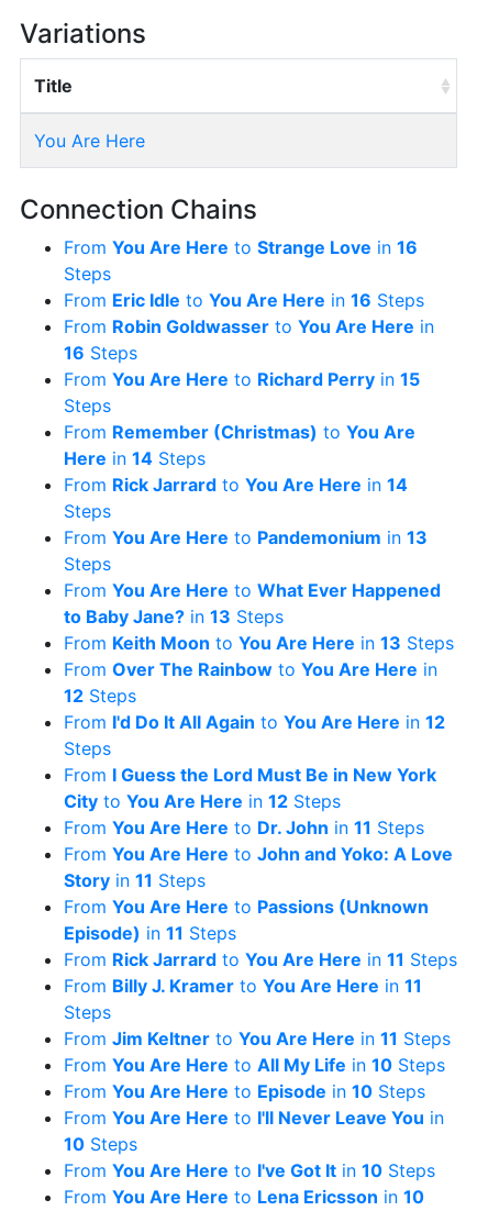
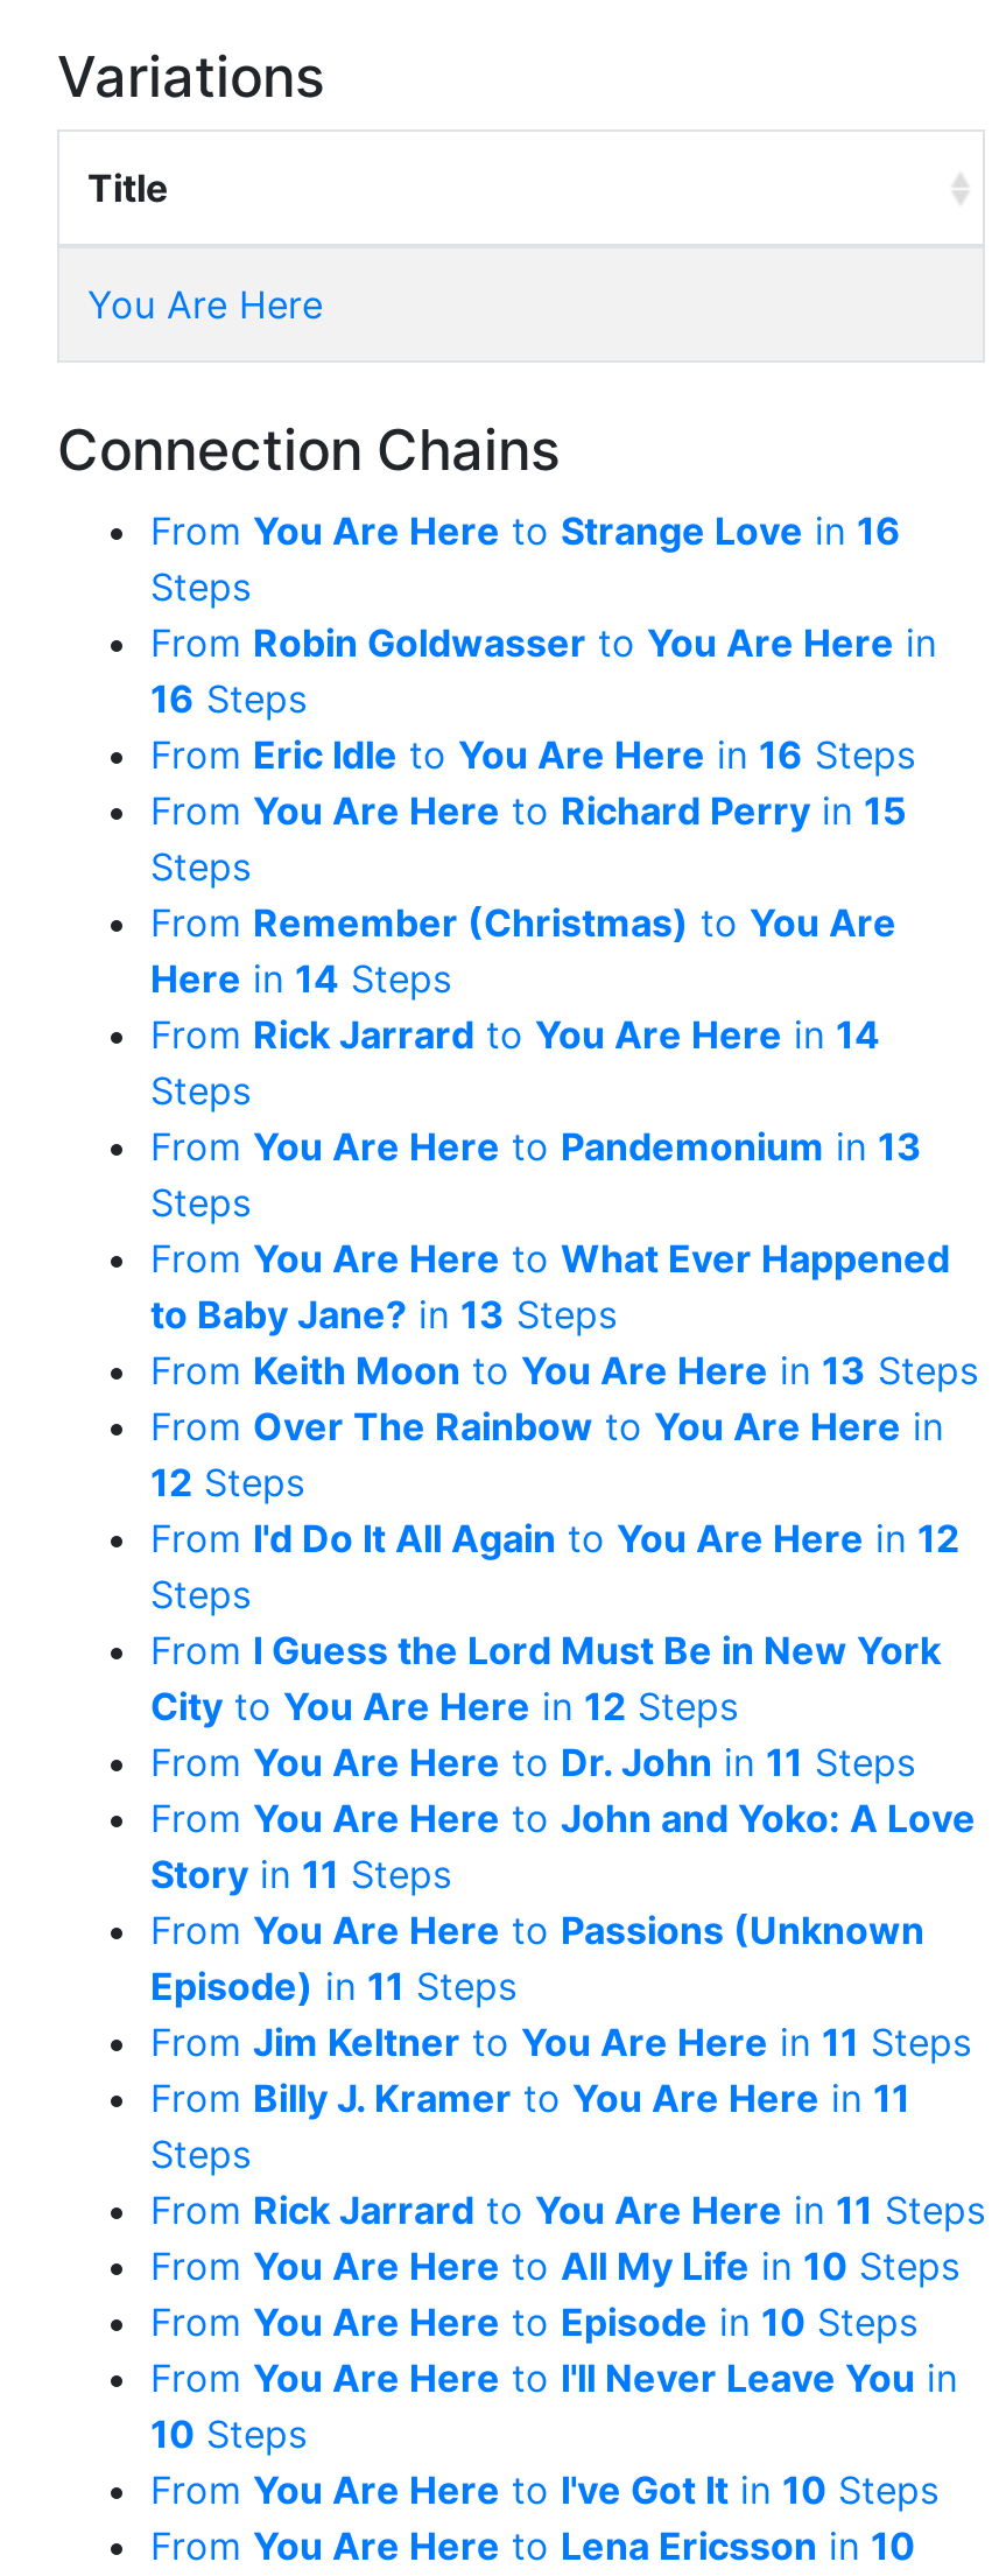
moved down: From Eric Idle to You Are Here in 16 Steps

moved up: From Robin Goldwasser to You Are Here in | 16 Steps

moved down: From Rick Jarrard to You Are Here in 11 Steps

moved up: From Jim Keltner to You Are Here in 11 Steps
